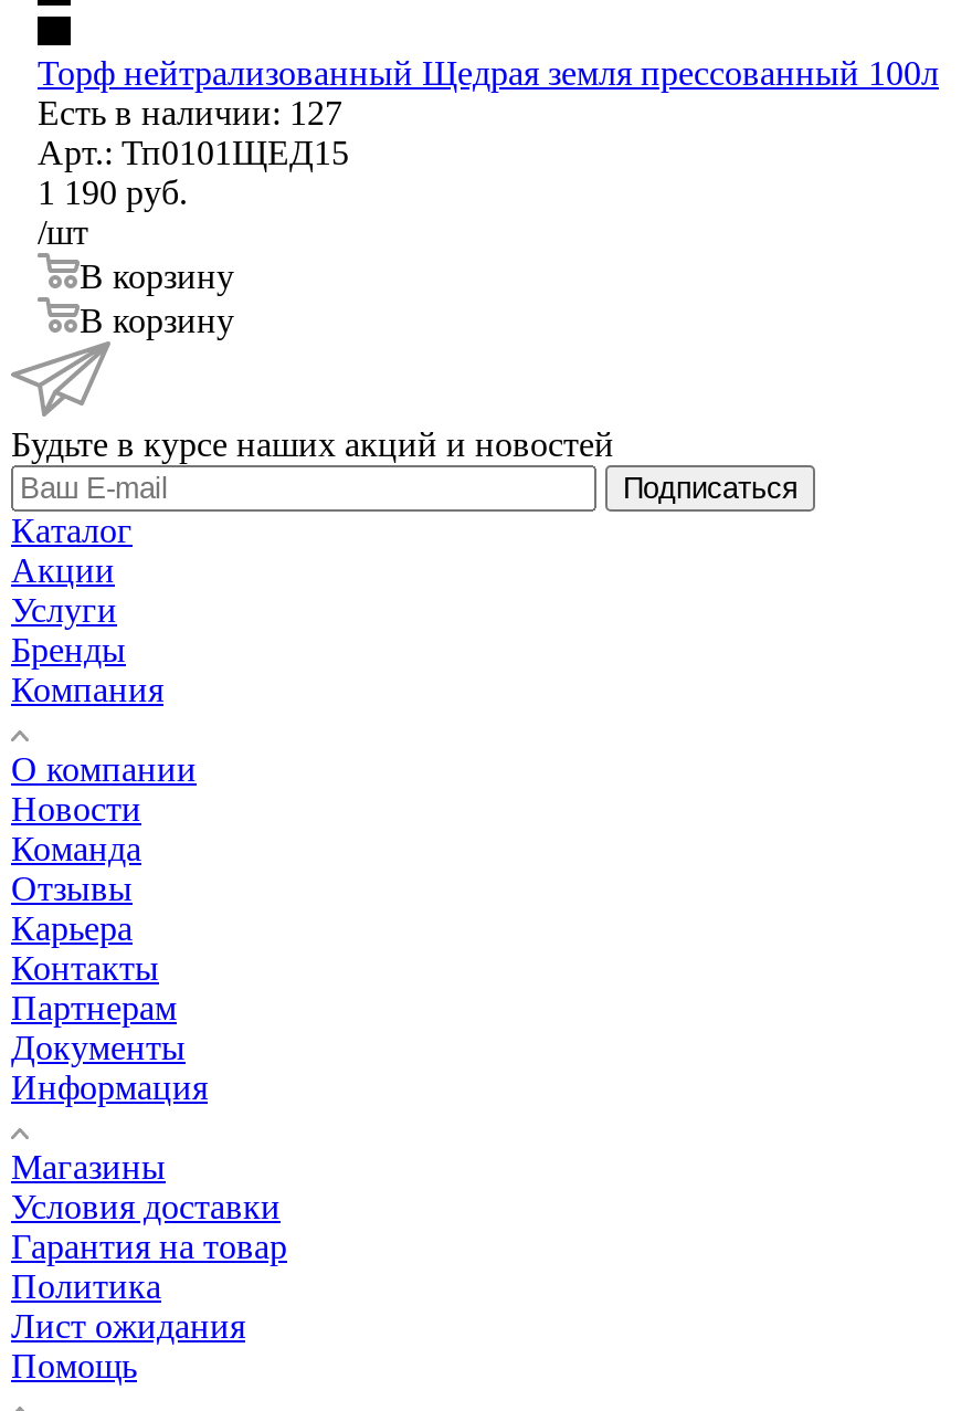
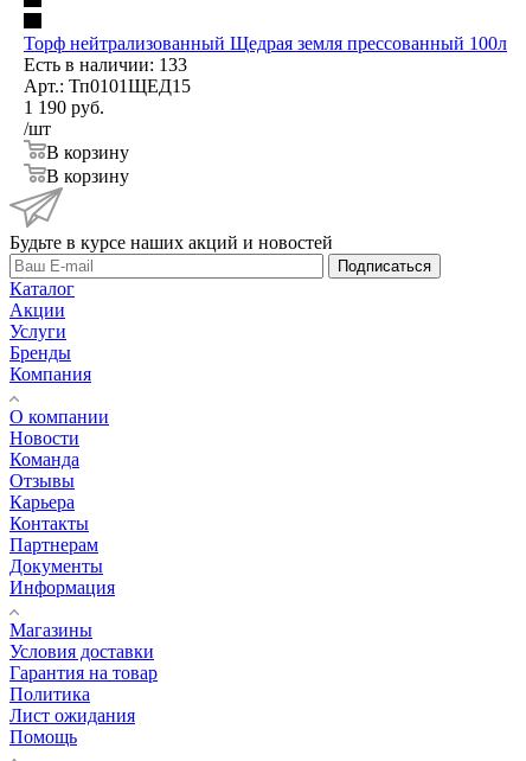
- Есть в наличии: 127
+ Есть в наличии: 133
